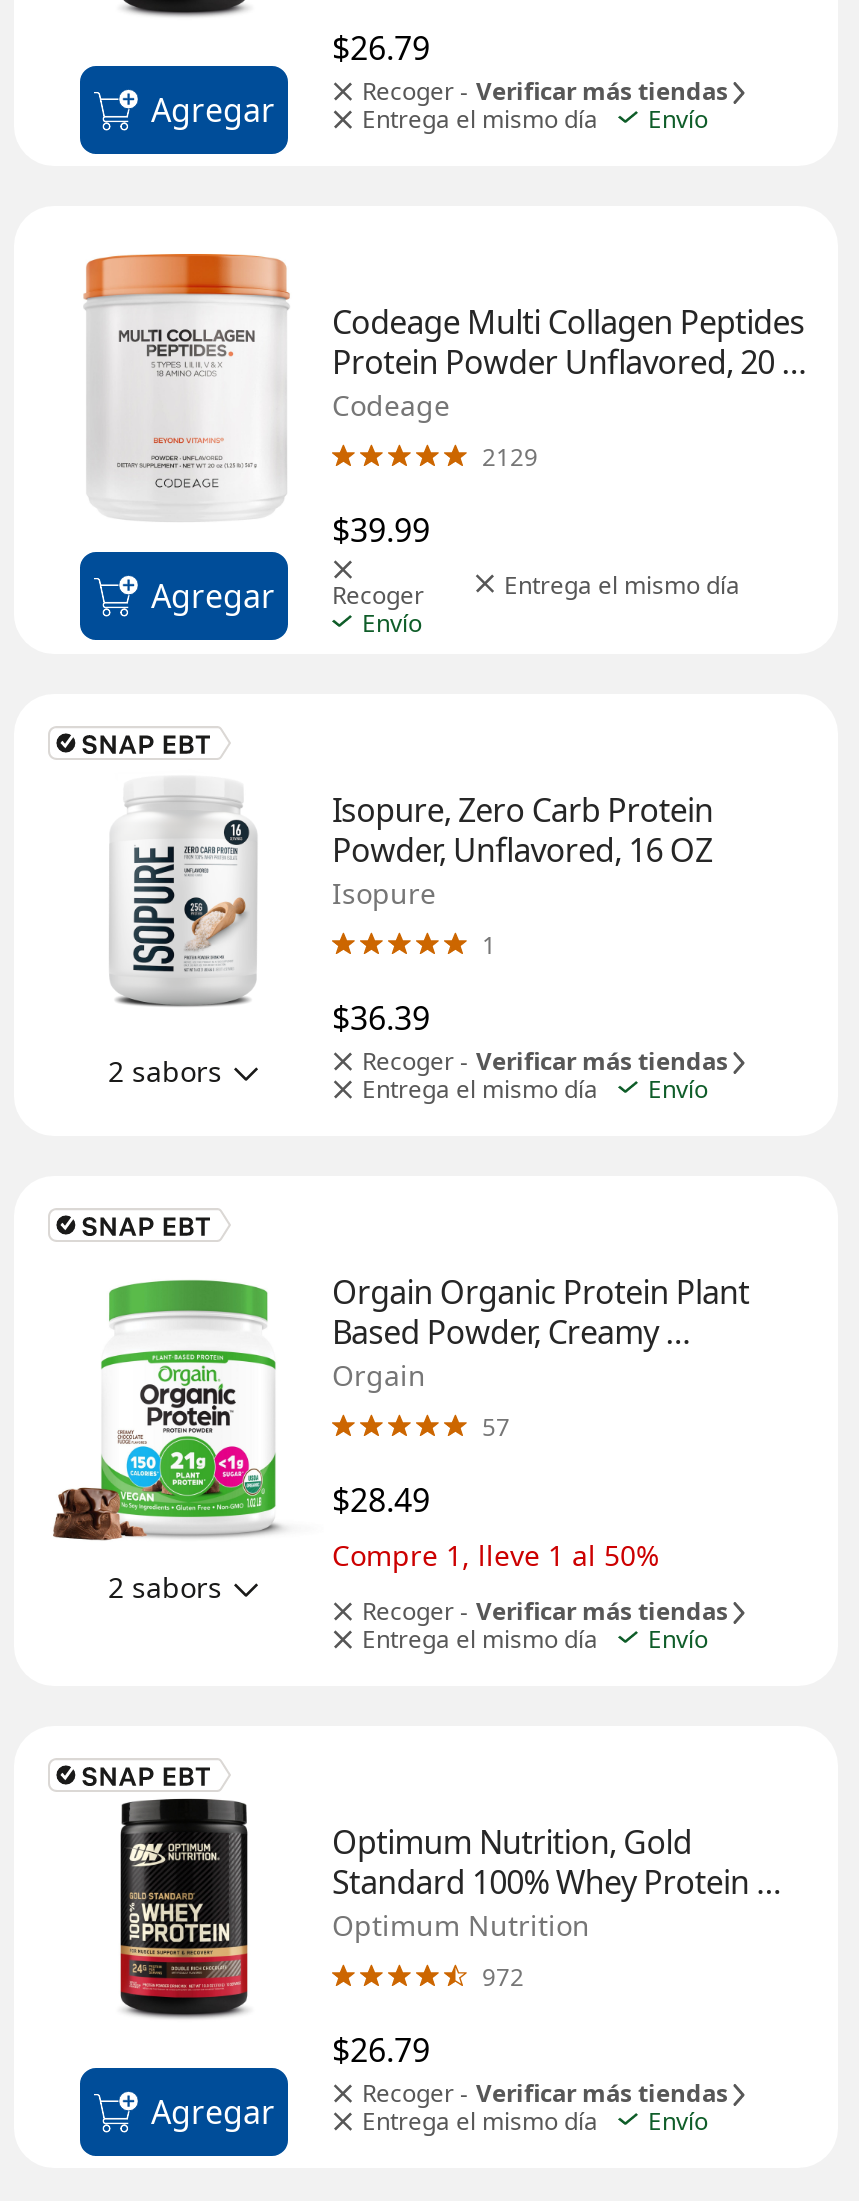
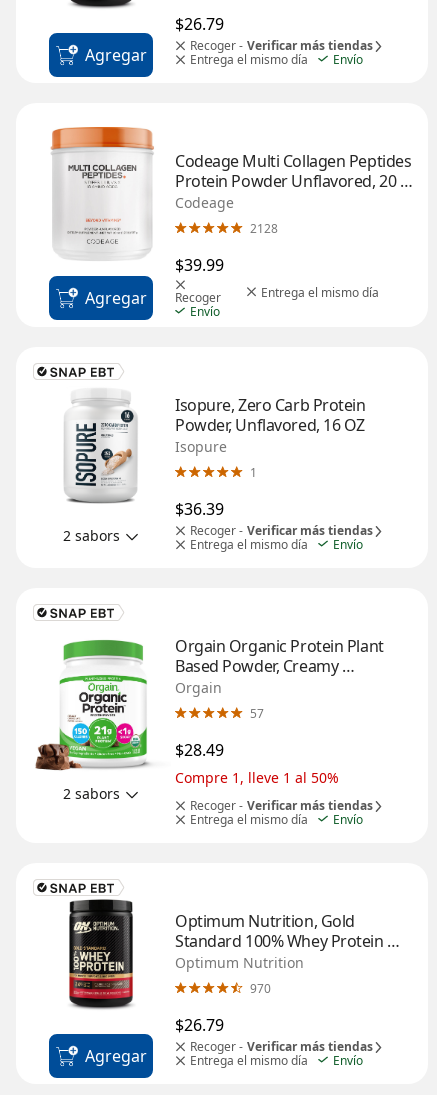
- 2129
+ 2128

- 972
+ 970
